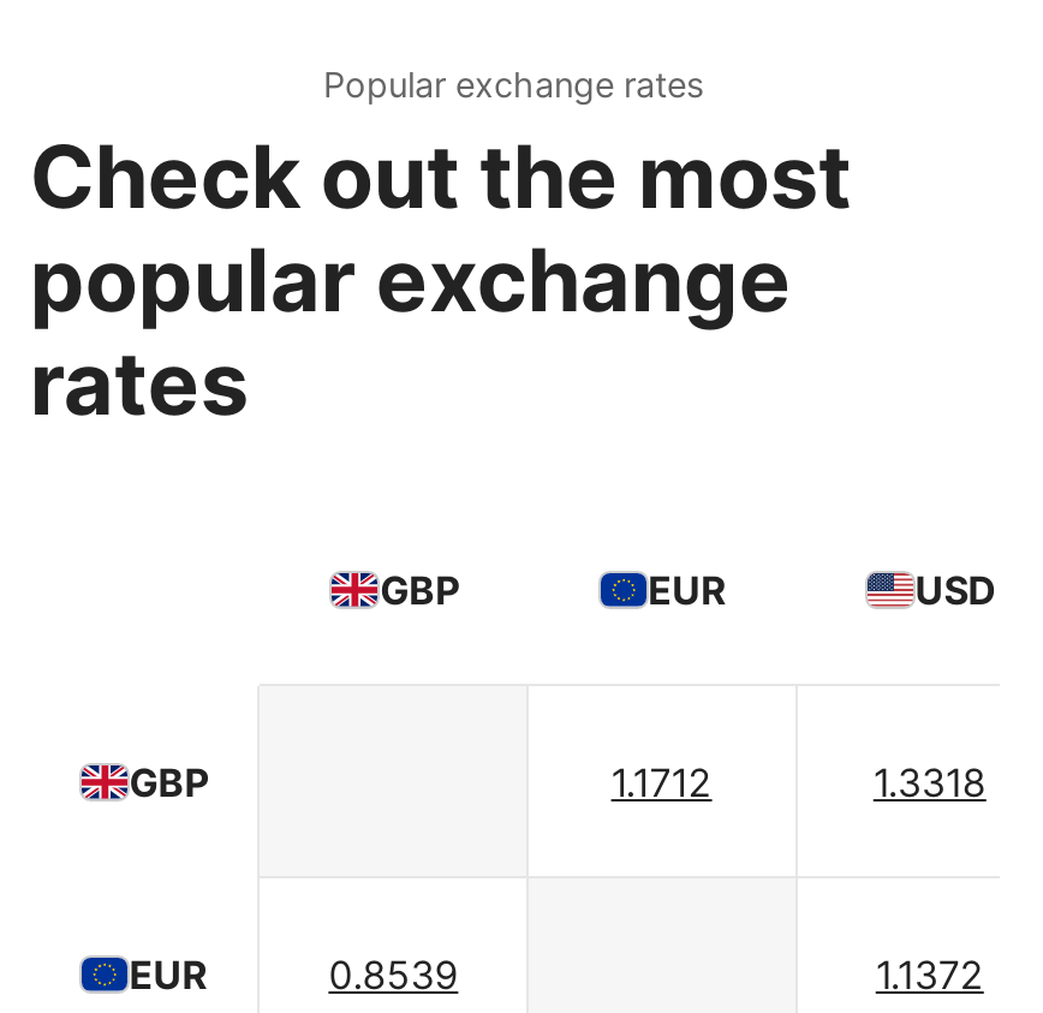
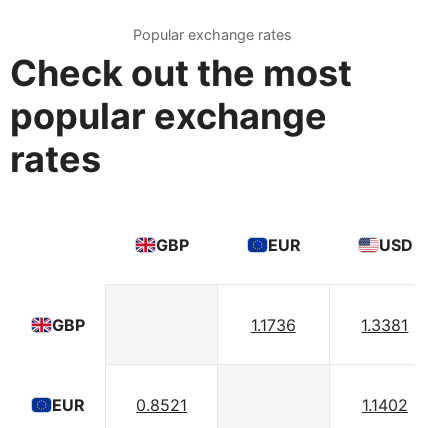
- 1.1712
+ 1.1736

- 1.3318
+ 1.3381

- 0.8539
+ 0.8521

- 1.1372
+ 1.1402
